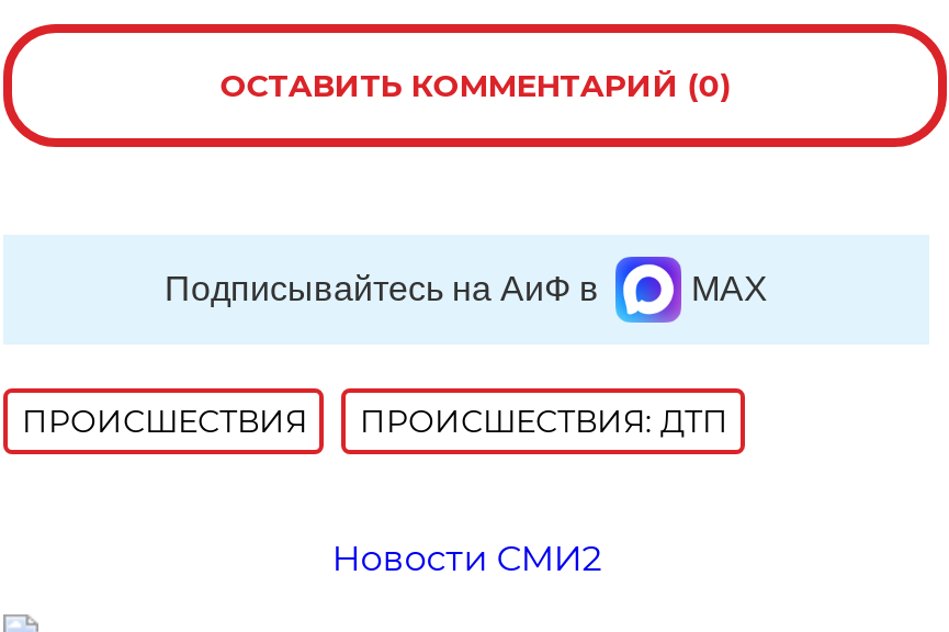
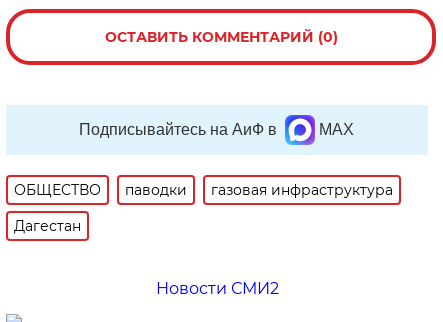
- ПРОИСШЕСТВИЯ
- ПРОИСШЕСТВИЯ: ДТП
+ ОБЩЕСТВО
+ паводки
+ газовая инфраструктура
+ Дагестан
